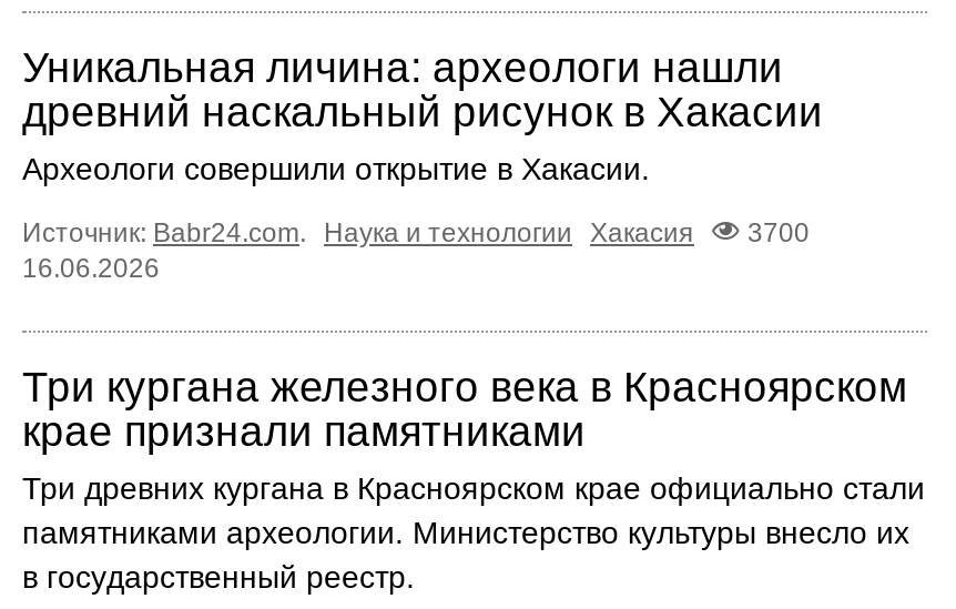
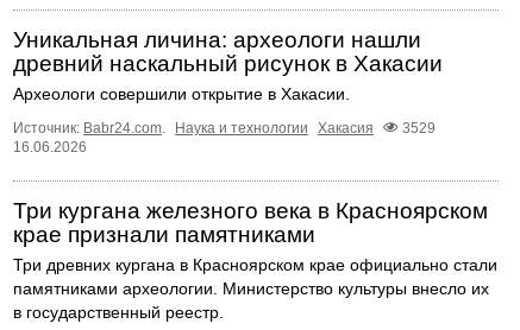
- Источник: Babr24.com. Наука и технологии Хакасия 3700
+ Источник: Babr24.com. Наука и технологии Хакасия 3529
